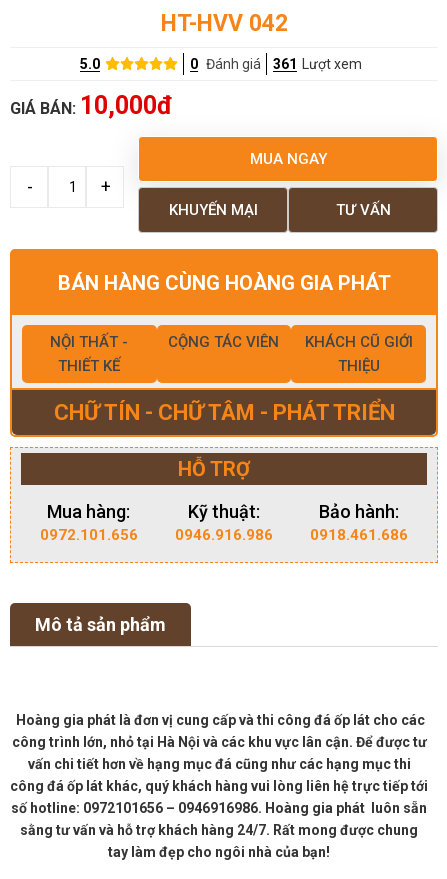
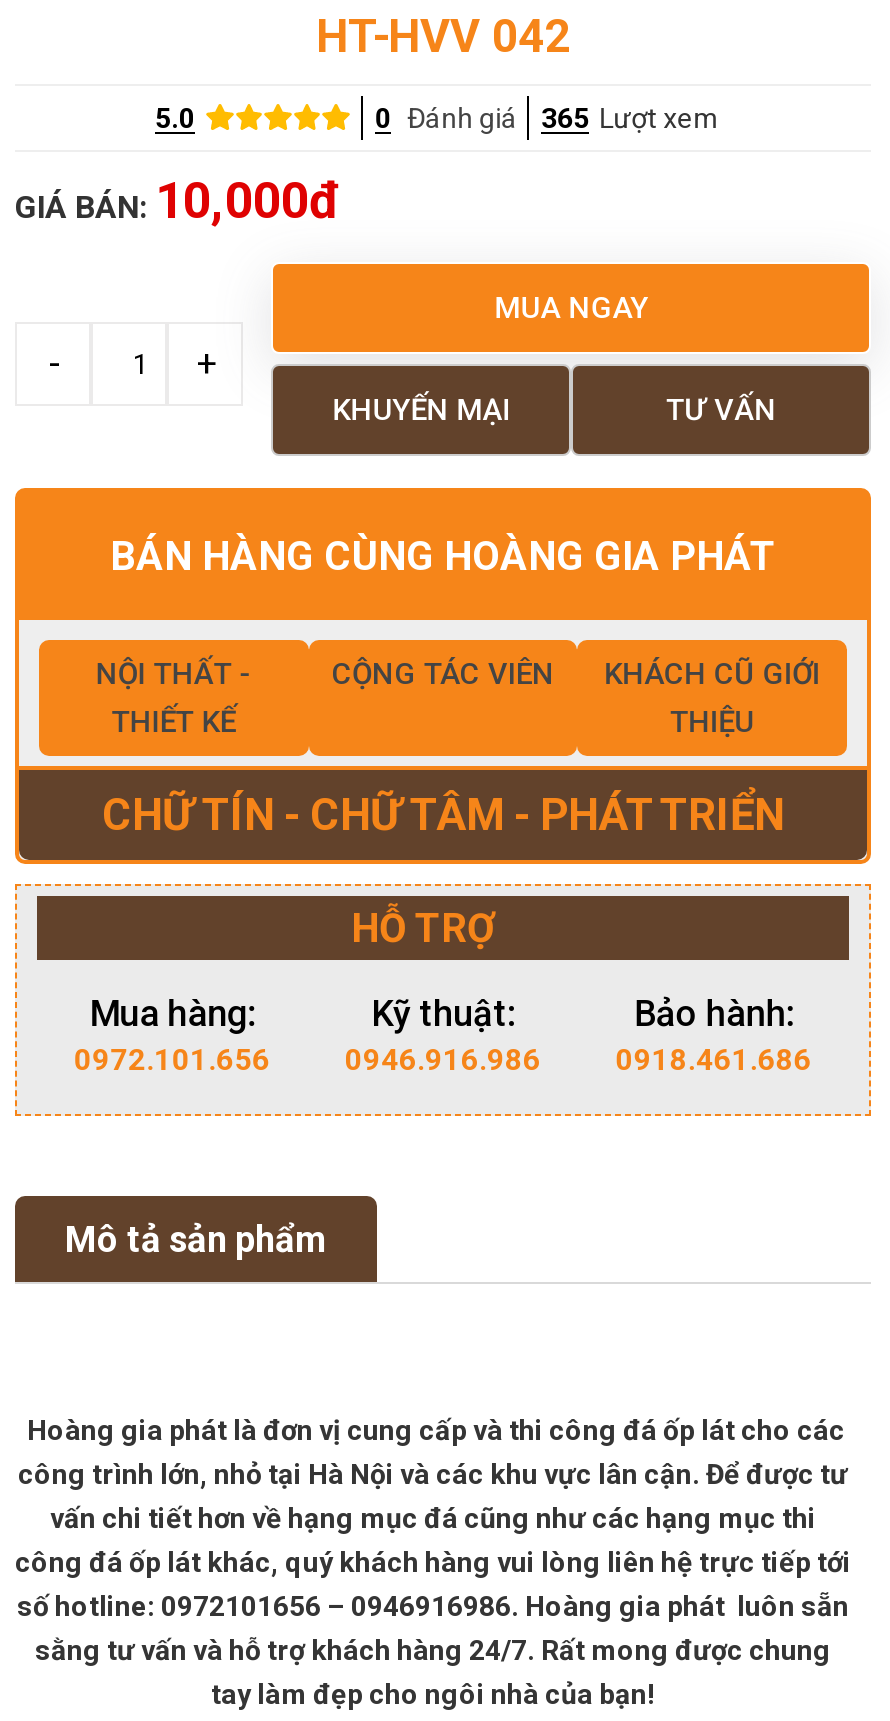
- 0 Đánh giá 361 Lượt xem
+ 0 Đánh giá 365 Lượt xem
